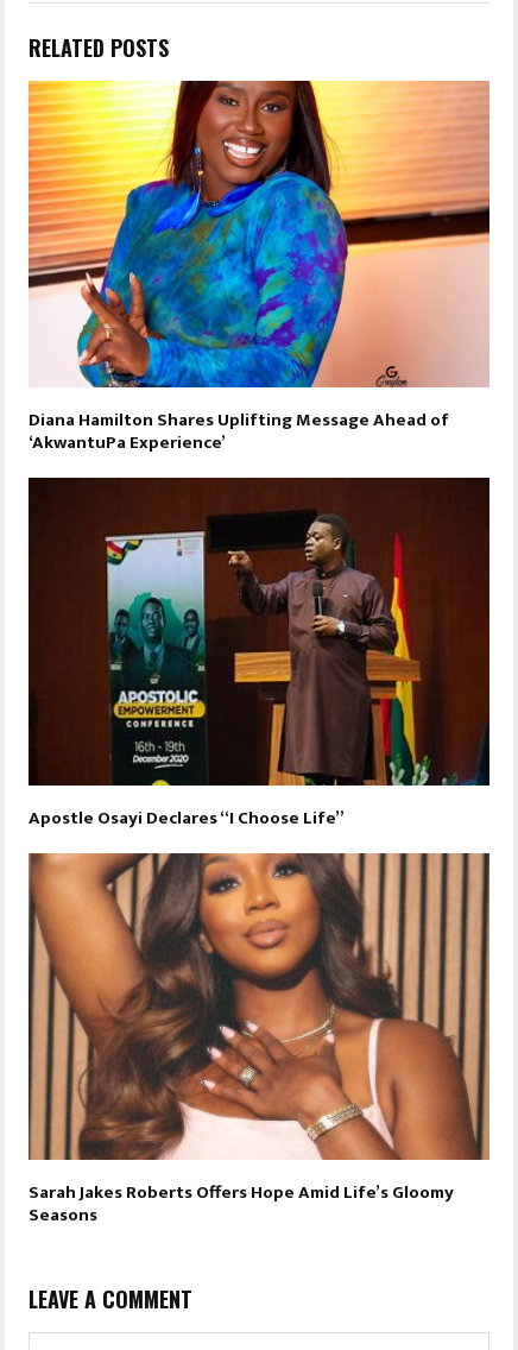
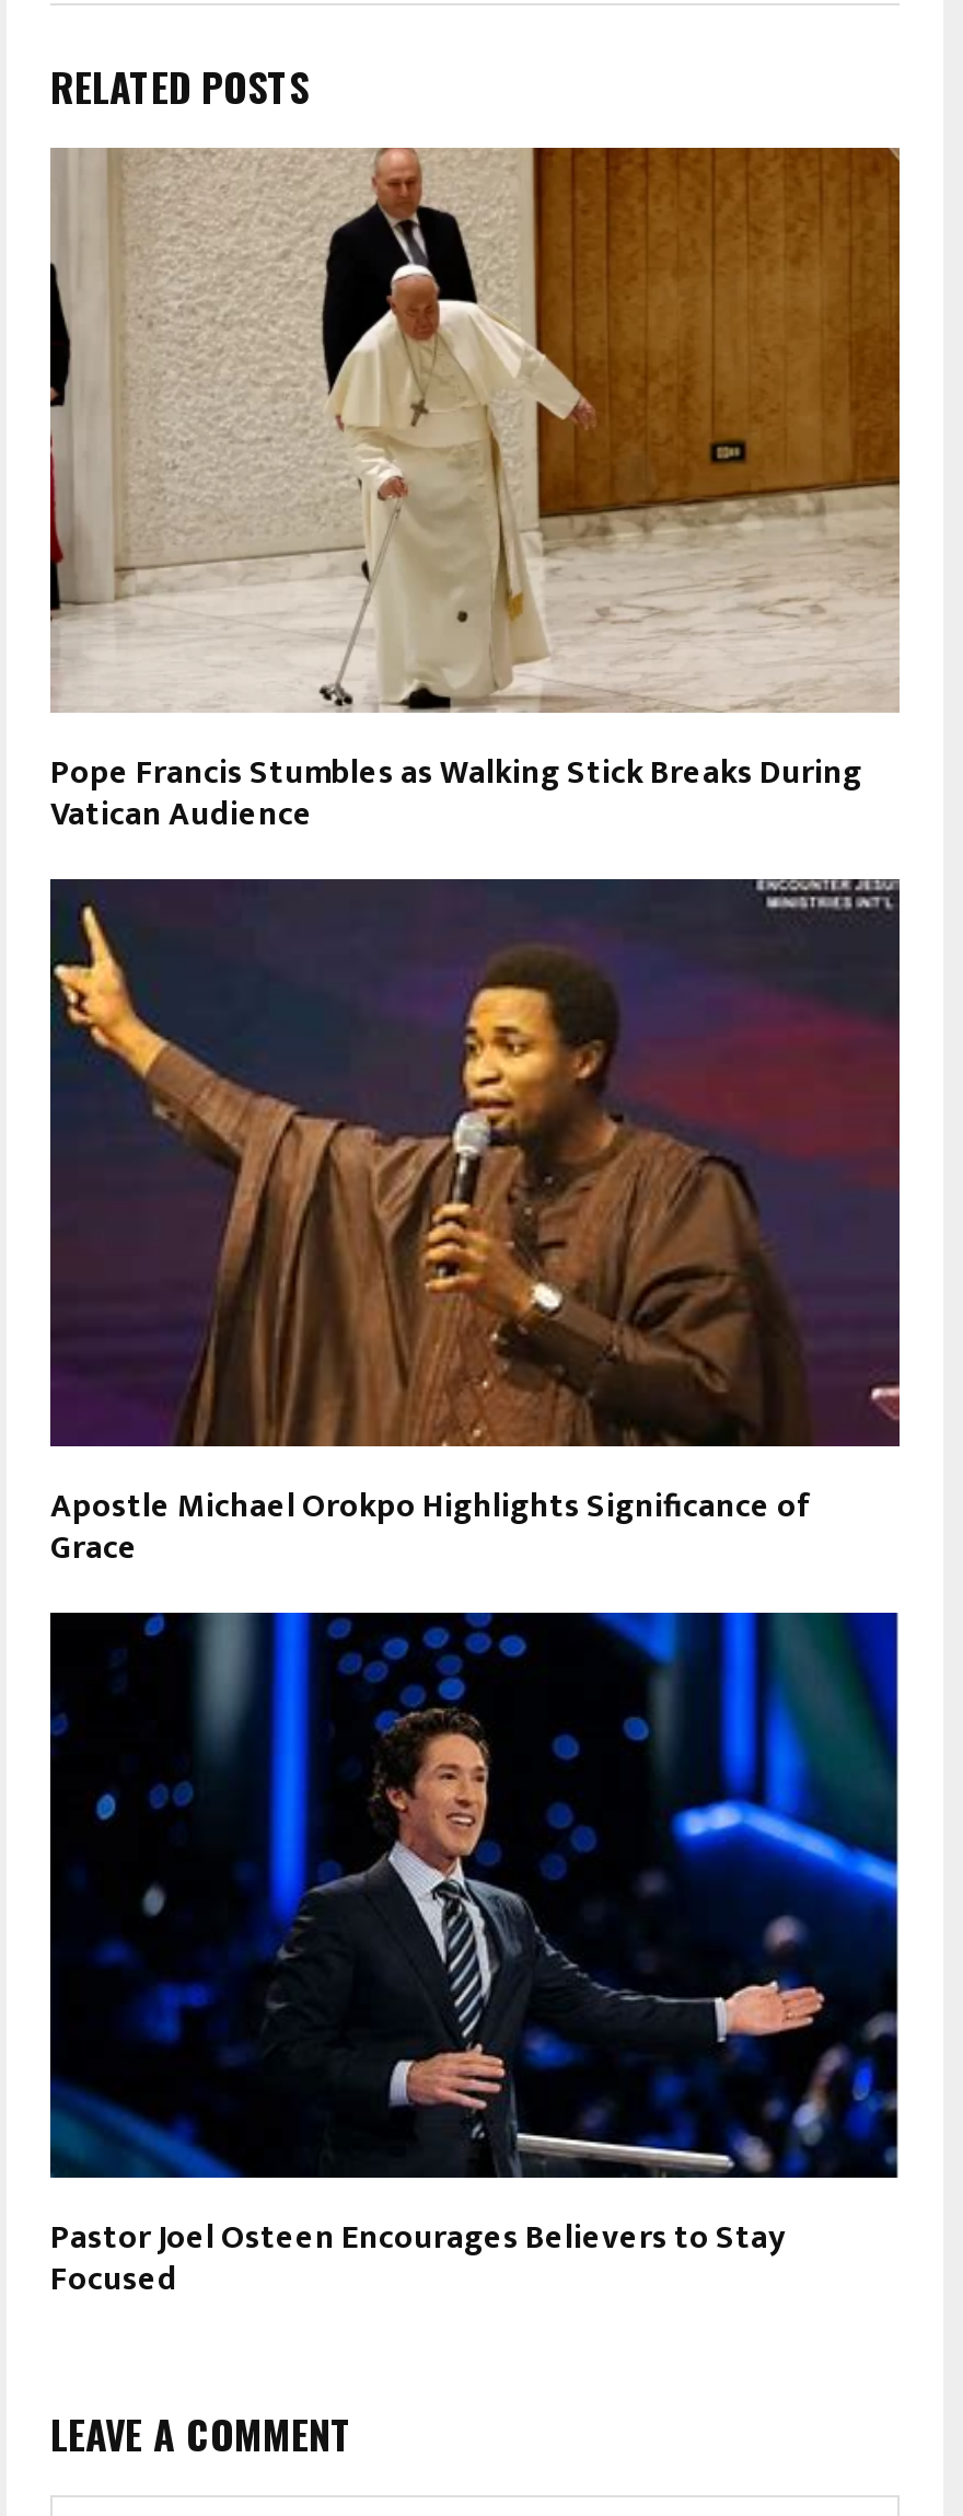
- [image]
- Diana Hamilton Shares Uplifting Message Ahead of
- ‘AkwantuPa Experience’
+ [image]
+ Pope Francis Stumbles as Walking Stick Breaks During
+ Vatican Audience

- [image]
- Apostle Osayi Declares “I Choose Life”
+ [image]
+ Apostle Michael Orokpo Highlights Significance of
+ Grace

- [image]
- Sarah Jakes Roberts Offers Hope Amid Life’s Gloomy
- Seasons
+ [image]
+ Pastor Joel Osteen Encourages Believers to Stay
+ Focused
